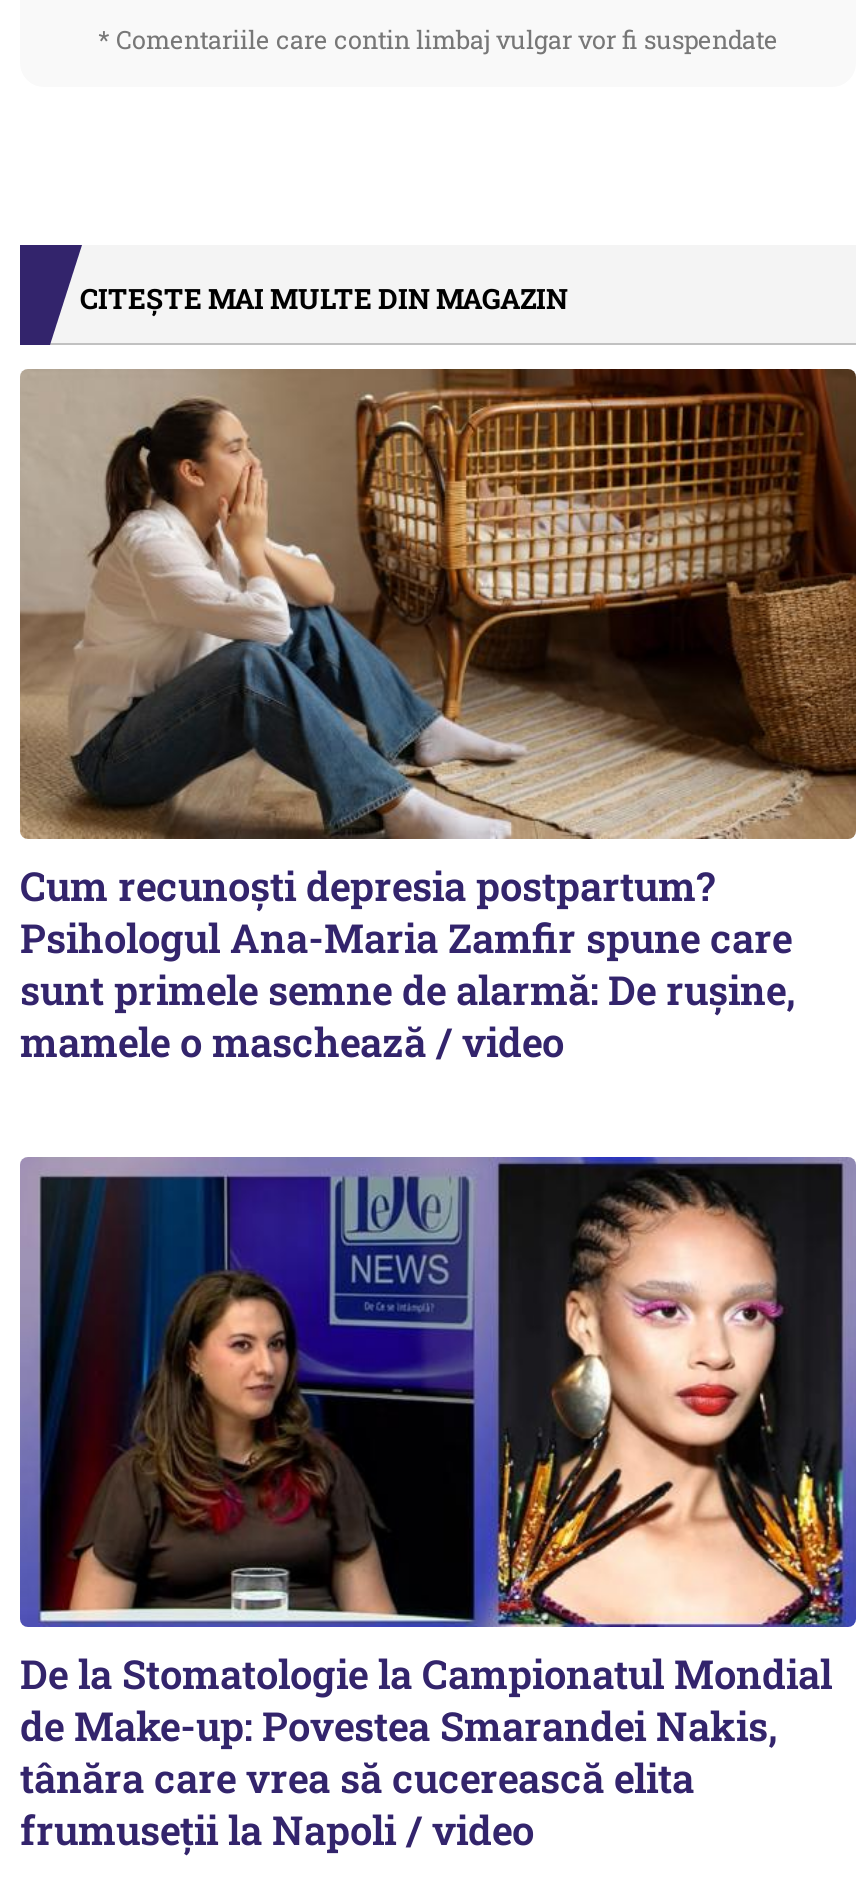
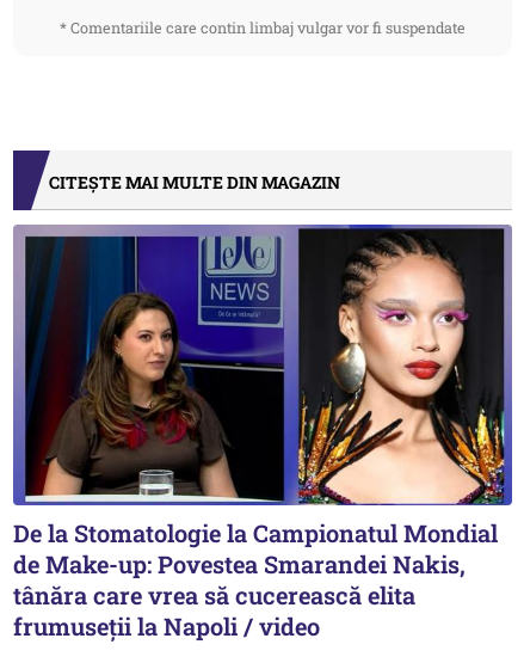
- [image]
- Cum recunoști depresia postpartum?
- Psihologul Ana-Maria Zamfir spune care
- sunt primele semne de alarmă: De rușine,
- mamele o maschează / video
